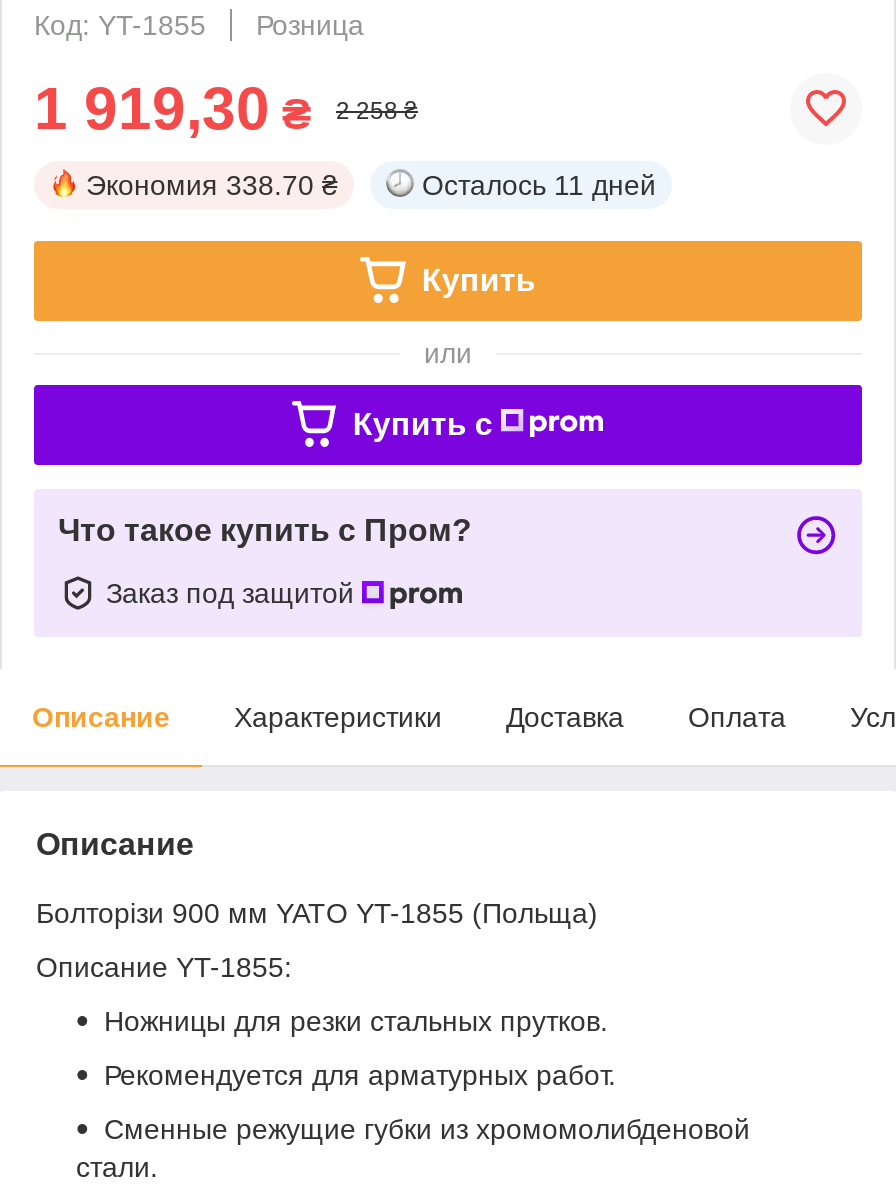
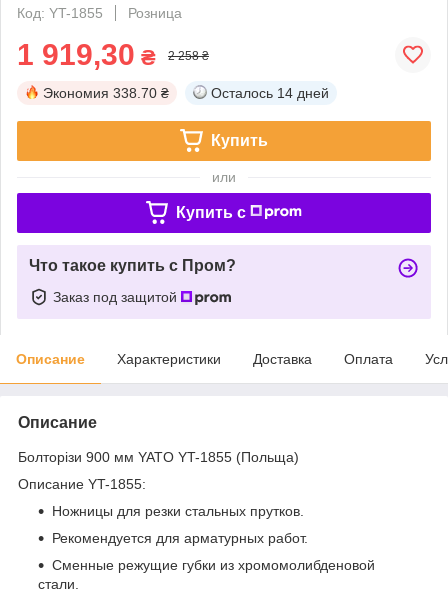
- Осталось 11 дней
+ Осталось 14 дней
